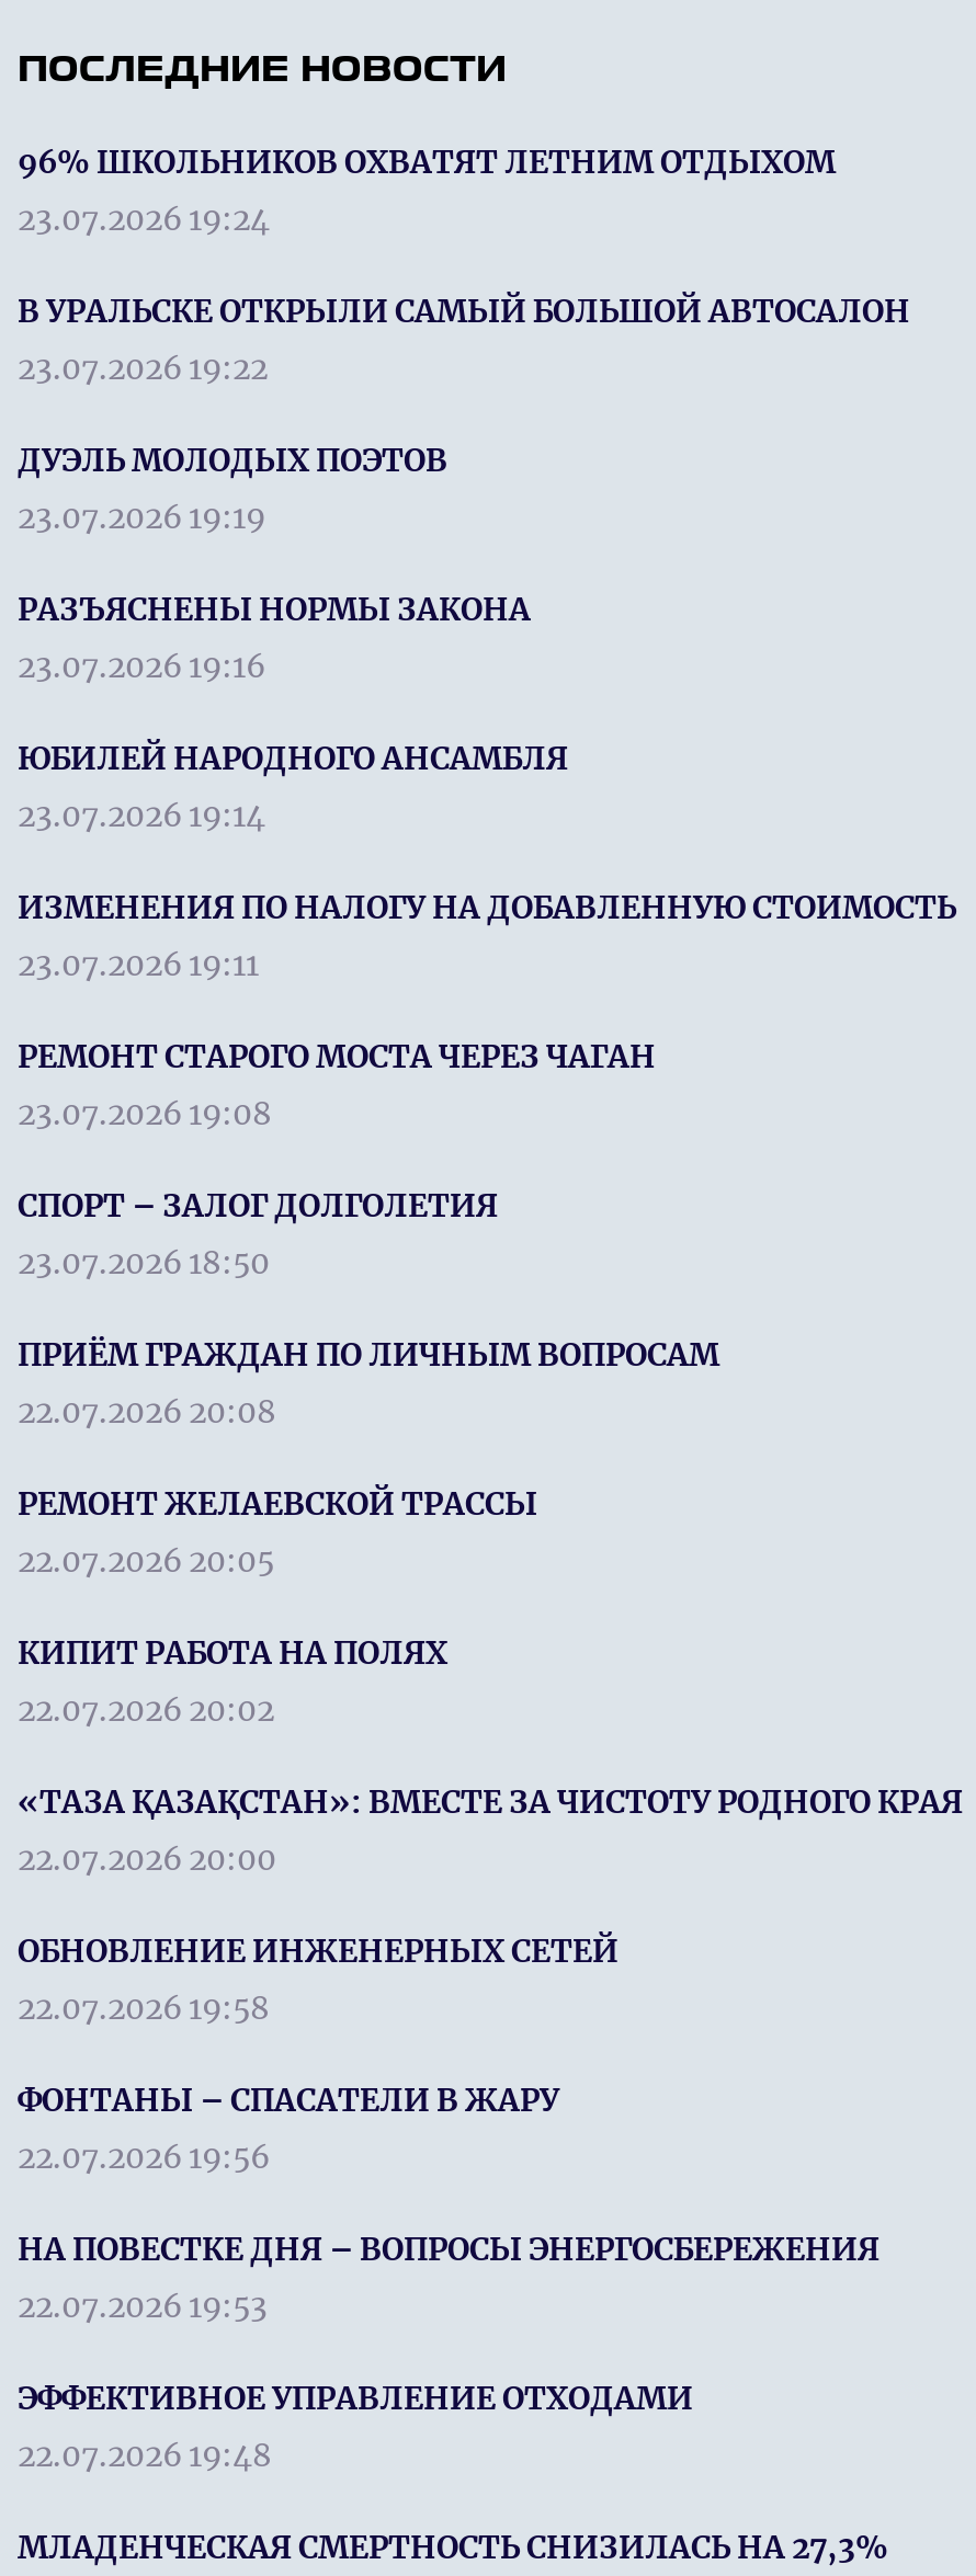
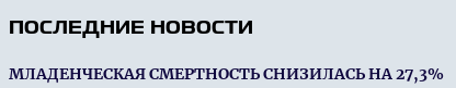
- 96% ШКОЛЬНИКОВ ОХВАТЯТ ЛЕТНИМ ОТДЫХОМ
- 23.07.2026 19:24
- В УРАЛЬСКЕ ОТКРЫЛИ САМЫЙ БОЛЬШОЙ АВТОСАЛОН
- 23.07.2026 19:22
- ДУЭЛЬ МОЛОДЫХ ПОЭТОВ
- 23.07.2026 19:19
- РАЗЪЯСНЕНЫ НОРМЫ ЗАКОНА
- 23.07.2026 19:16
- ЮБИЛЕЙ НАРОДНОГО АНСАМБЛЯ
- 23.07.2026 19:14
- ИЗМЕНЕНИЯ ПО НАЛОГУ НА ДОБАВЛЕННУЮ СТОИМОСТЬ
- 23.07.2026 19:11
- РЕМОНТ СТАРОГО МОСТА ЧЕРЕЗ ЧАГАН
- 23.07.2026 19:08
- СПОРТ – ЗАЛОГ ДОЛГОЛЕТИЯ
- 23.07.2026 18:50
- ПРИЁМ ГРАЖДАН ПО ЛИЧНЫМ ВОПРОСАМ
- 22.07.2026 20:08
- РЕМОНТ ЖЕЛАЕВСКОЙ ТРАССЫ
- 22.07.2026 20:05
- КИПИТ РАБОТА НА ПОЛЯХ
- 22.07.2026 20:02
- «ТАЗА ҚАЗАҚСТАН»: ВМЕСТЕ ЗА ЧИСТОТУ РОДНОГО КРАЯ
- 22.07.2026 20:00
- ОБНОВЛЕНИЕ ИНЖЕНЕРНЫХ СЕТЕЙ
- 22.07.2026 19:58
- ФОНТАНЫ – СПАСАТЕЛИ В ЖАРУ
- 22.07.2026 19:56
- НА ПОВЕСТКЕ ДНЯ – ВОПРОСЫ ЭНЕРГОСБЕРЕЖЕНИЯ
- 22.07.2026 19:53
- ЭФФЕКТИВНОЕ УПРАВЛЕНИЕ ОТХОДАМИ
- 22.07.2026 19:48
